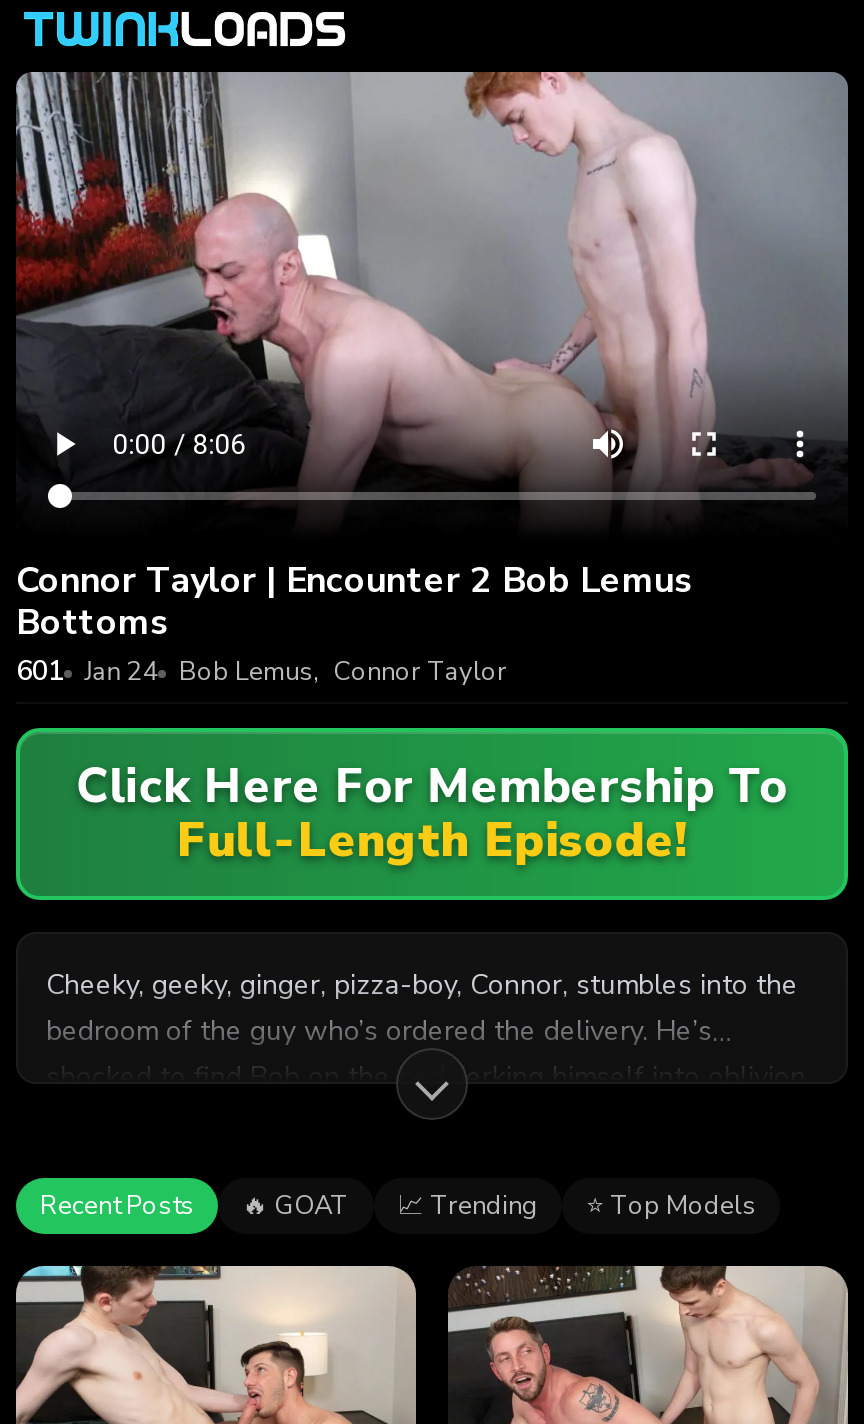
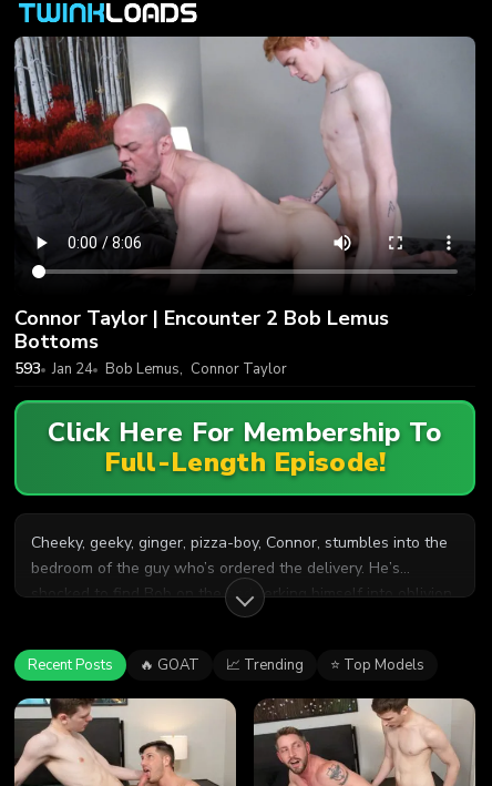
- 601 Jan 24 Bob Lemus, Connor Taylor
+ 593 Jan 24 Bob Lemus, Connor Taylor
